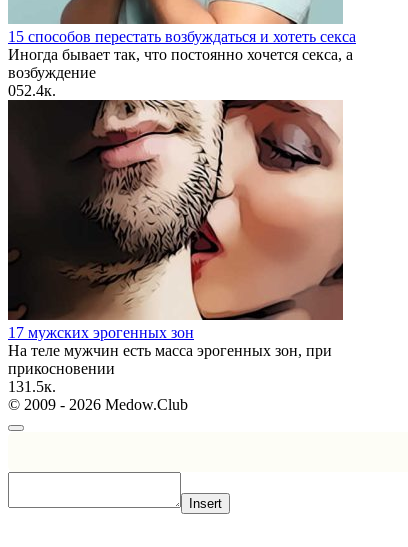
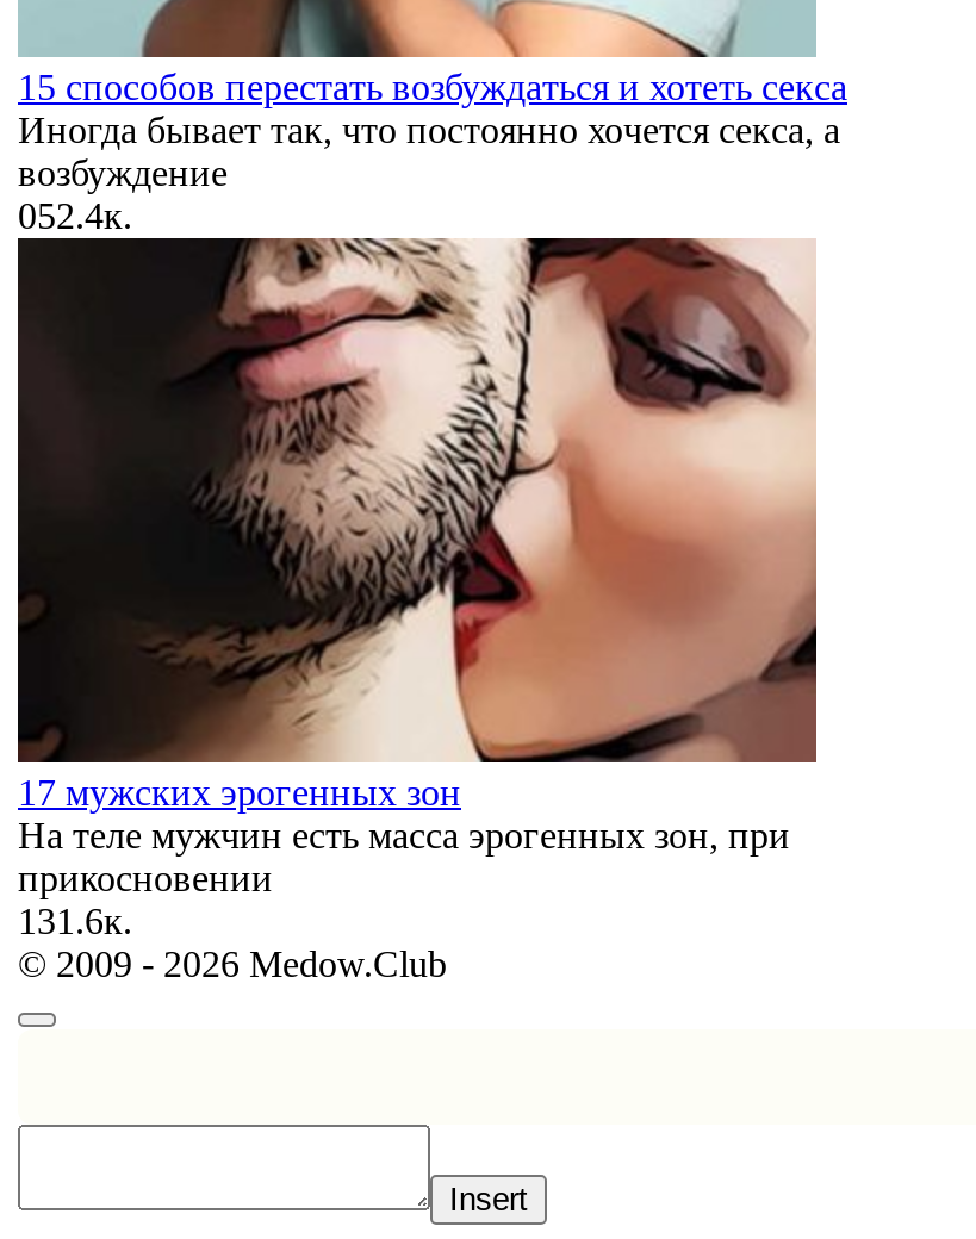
- 1 31.5к.
+ 1 31.6к.
